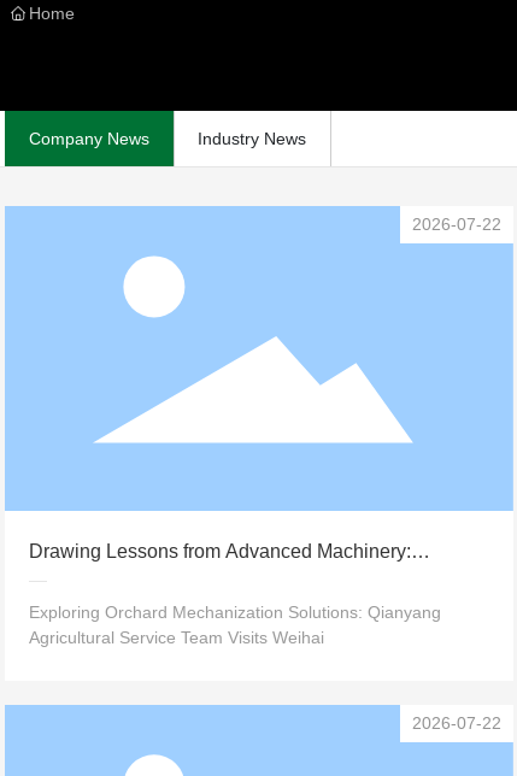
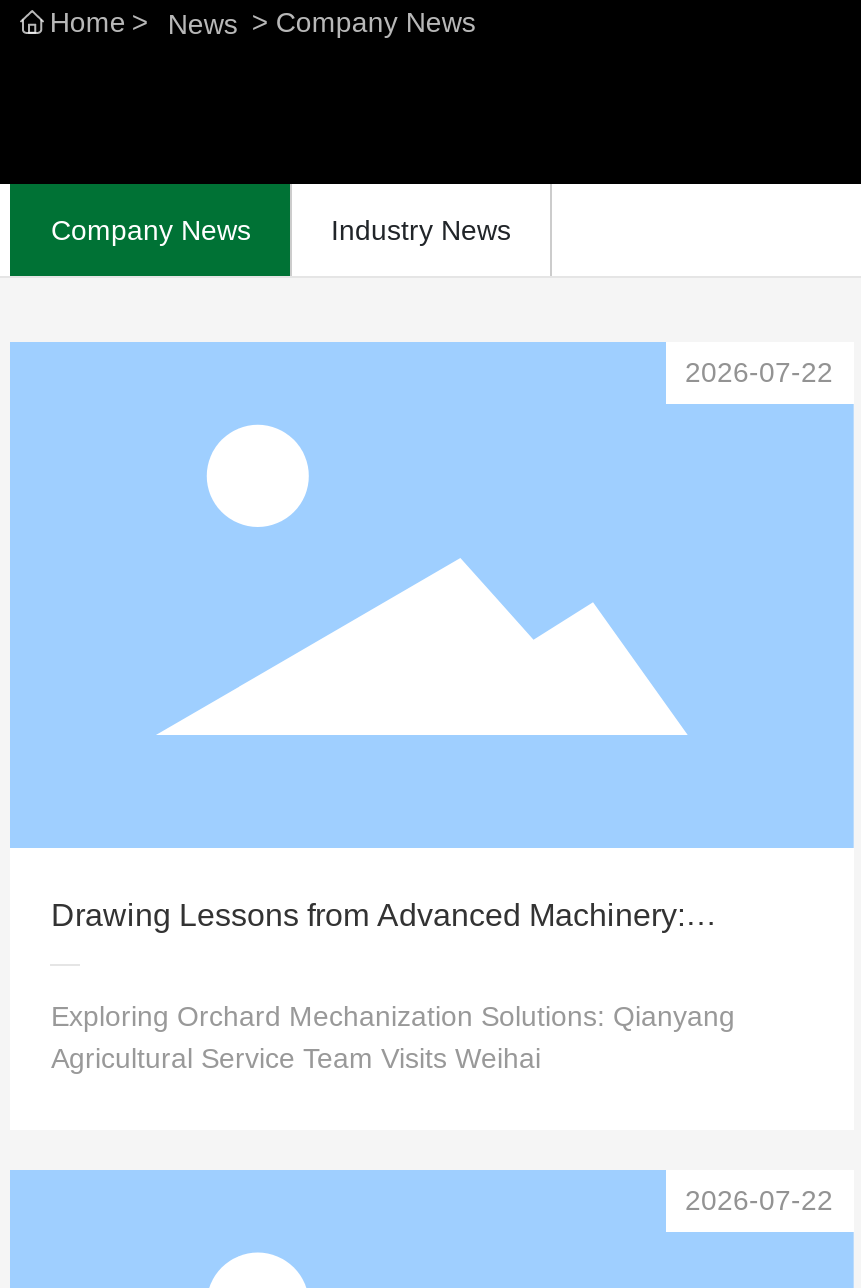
+ News
+ Company News
